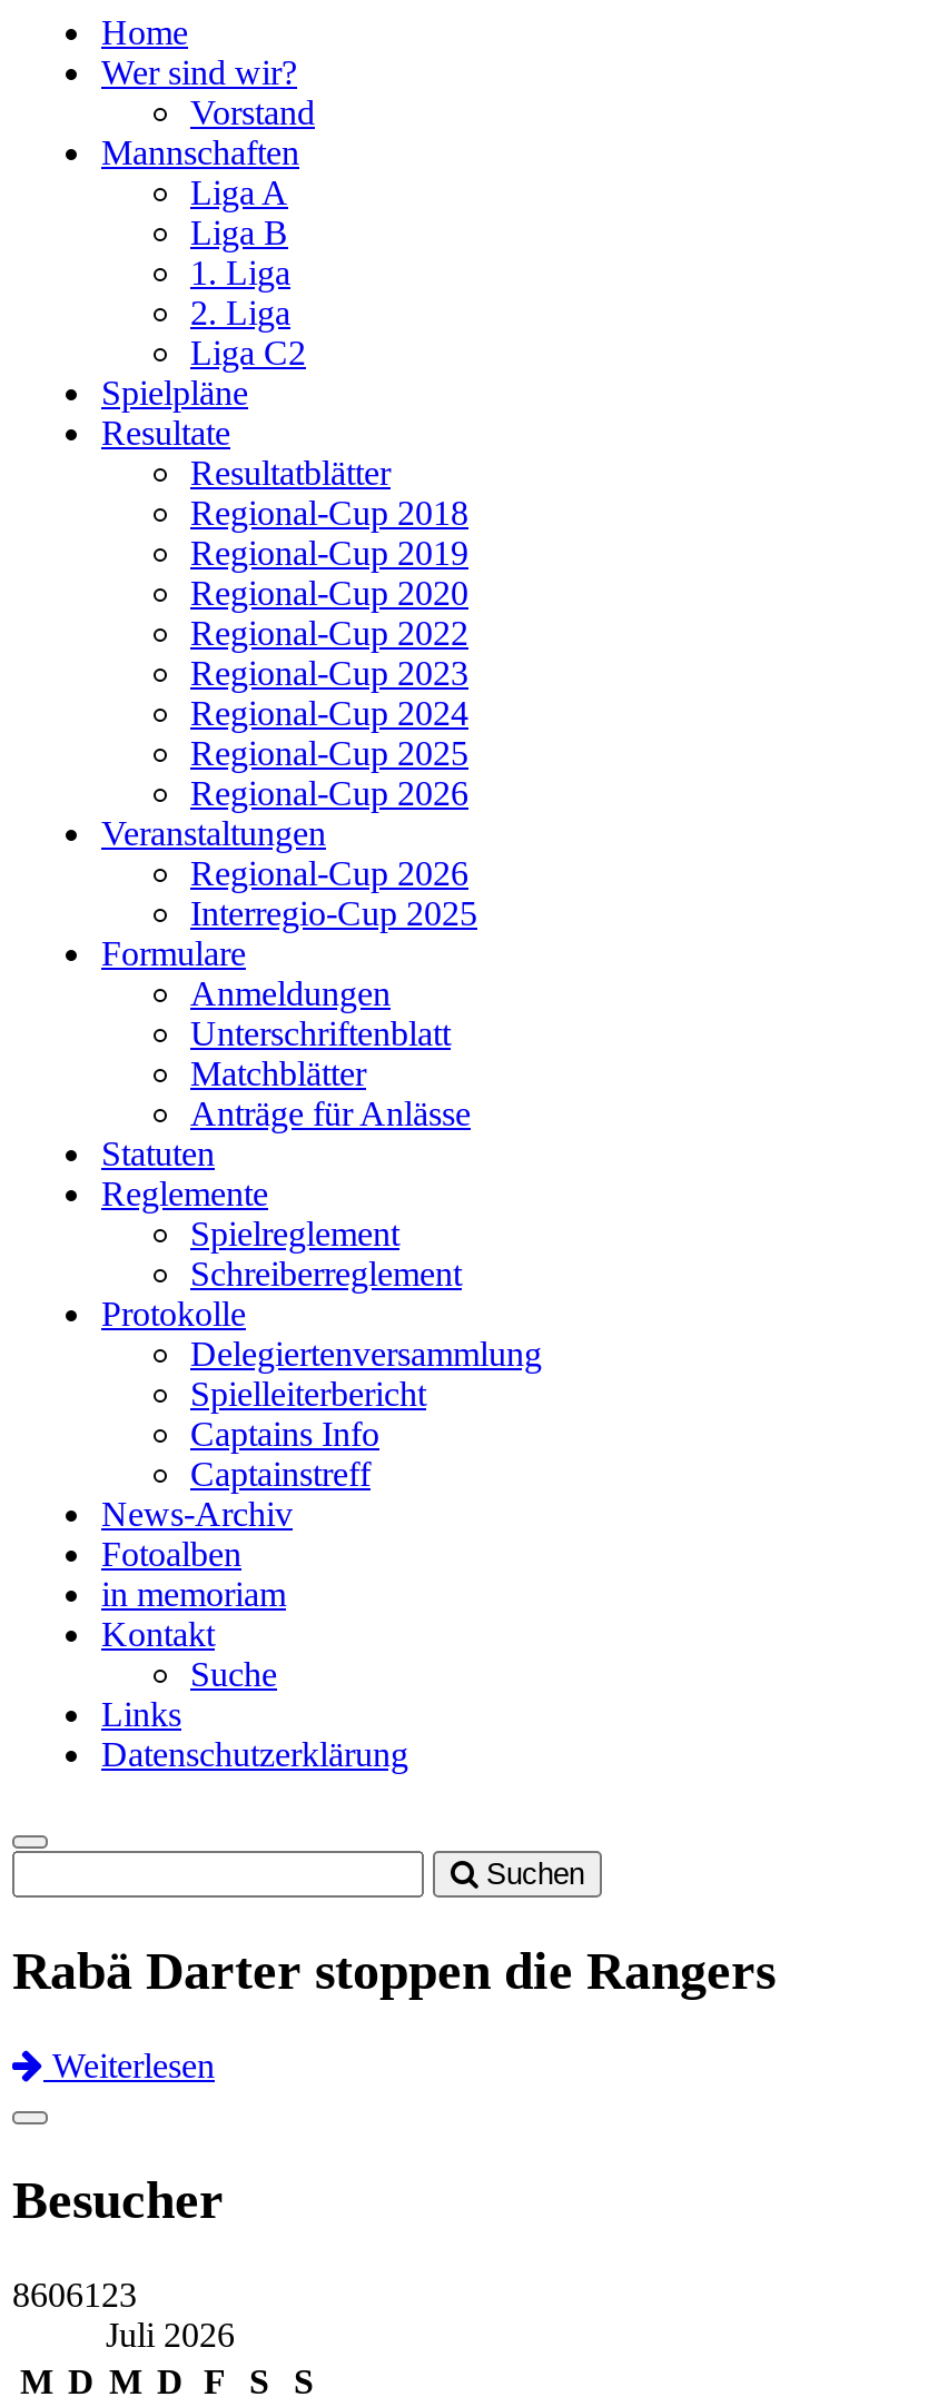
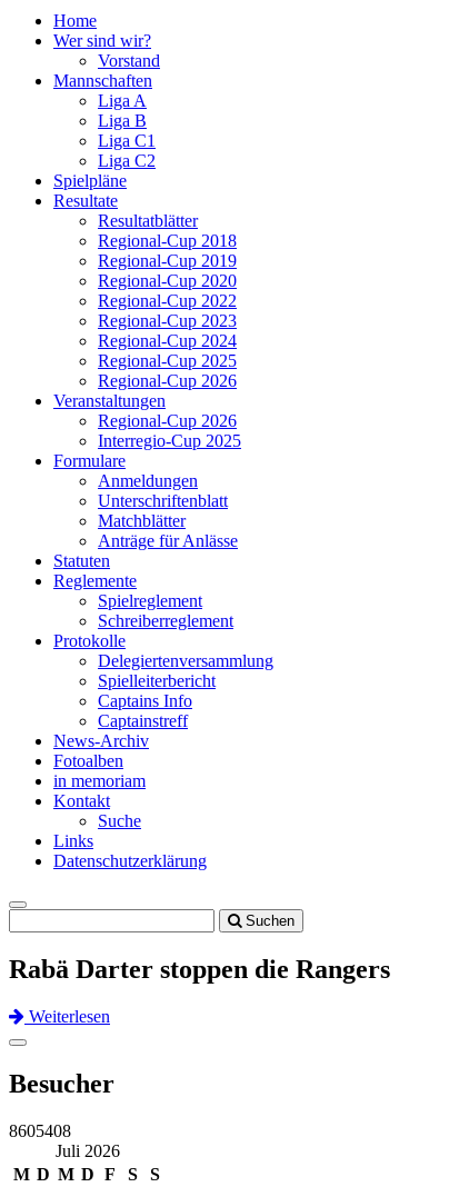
- 1. Liga
- 2. Liga
+ Liga C1

- 8606123
+ 8605408
